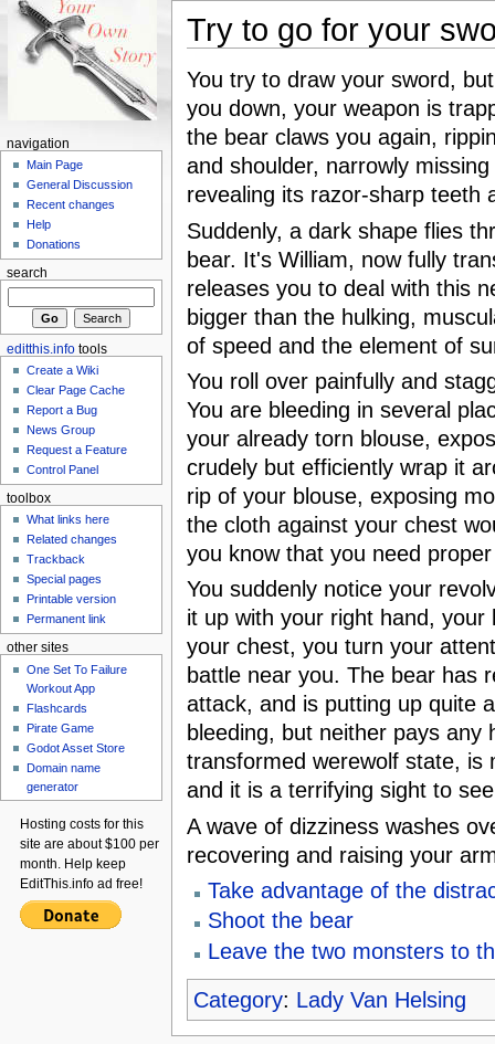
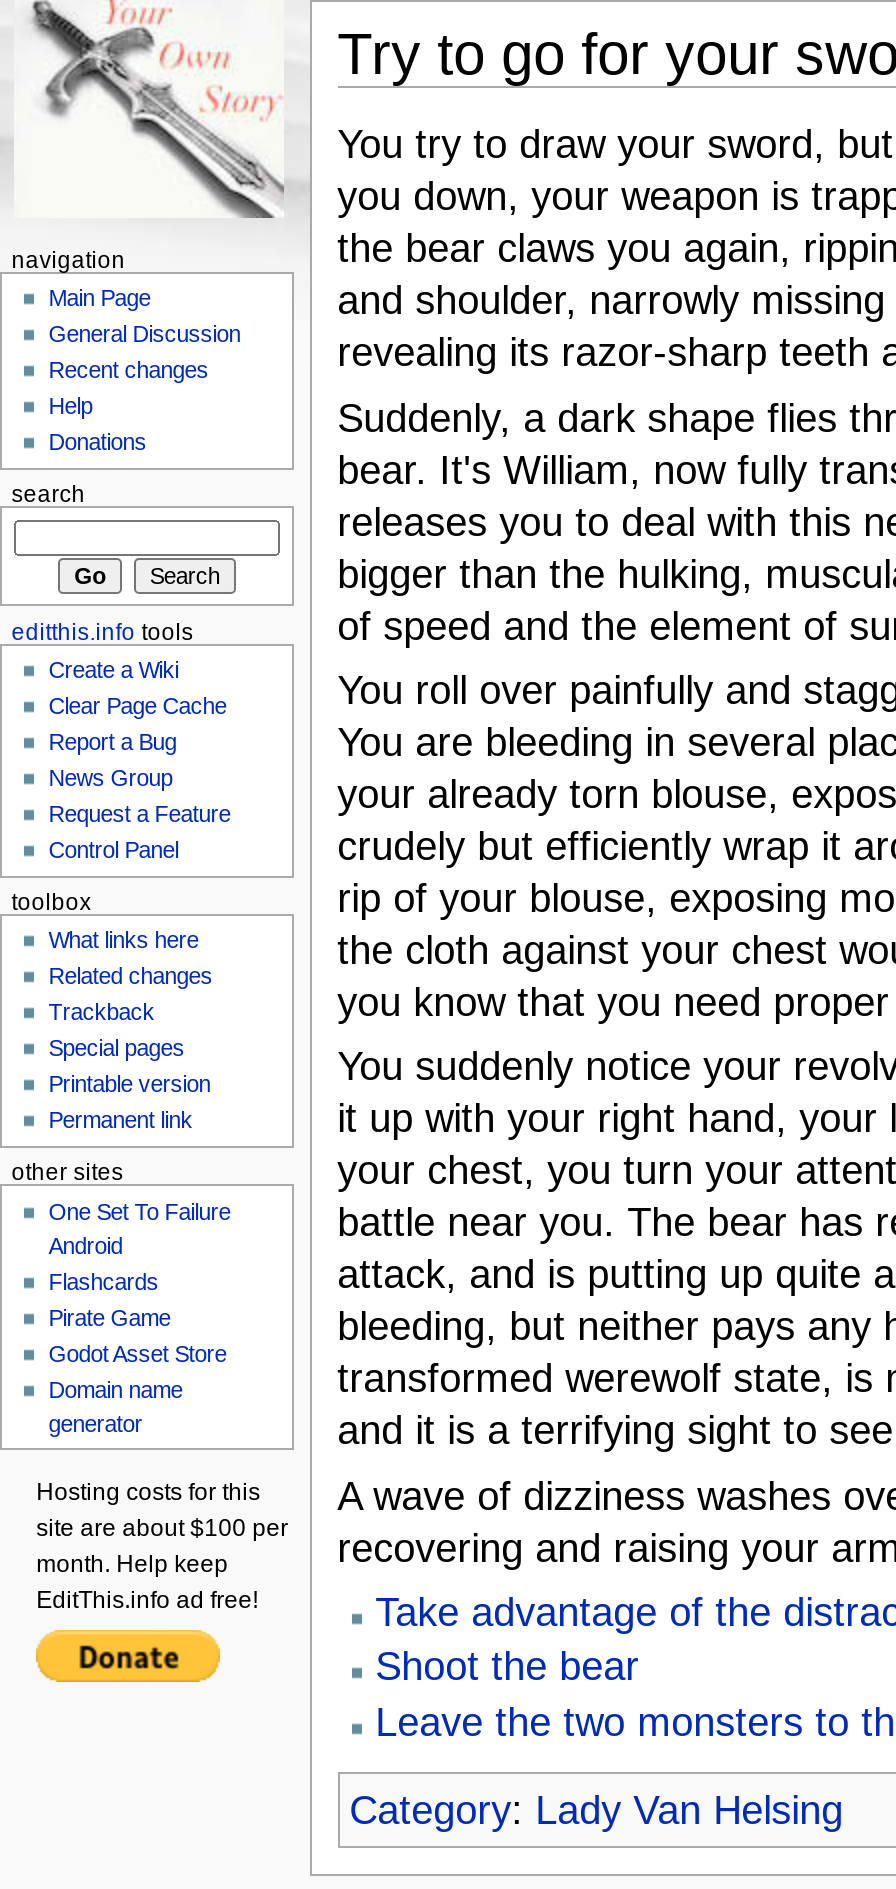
- Workout App
+ Android
